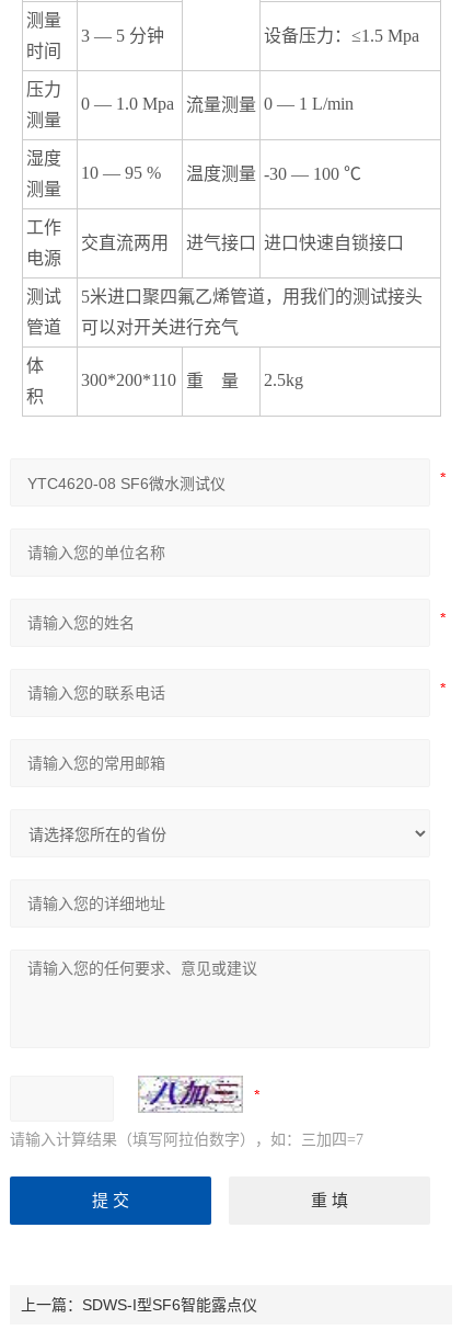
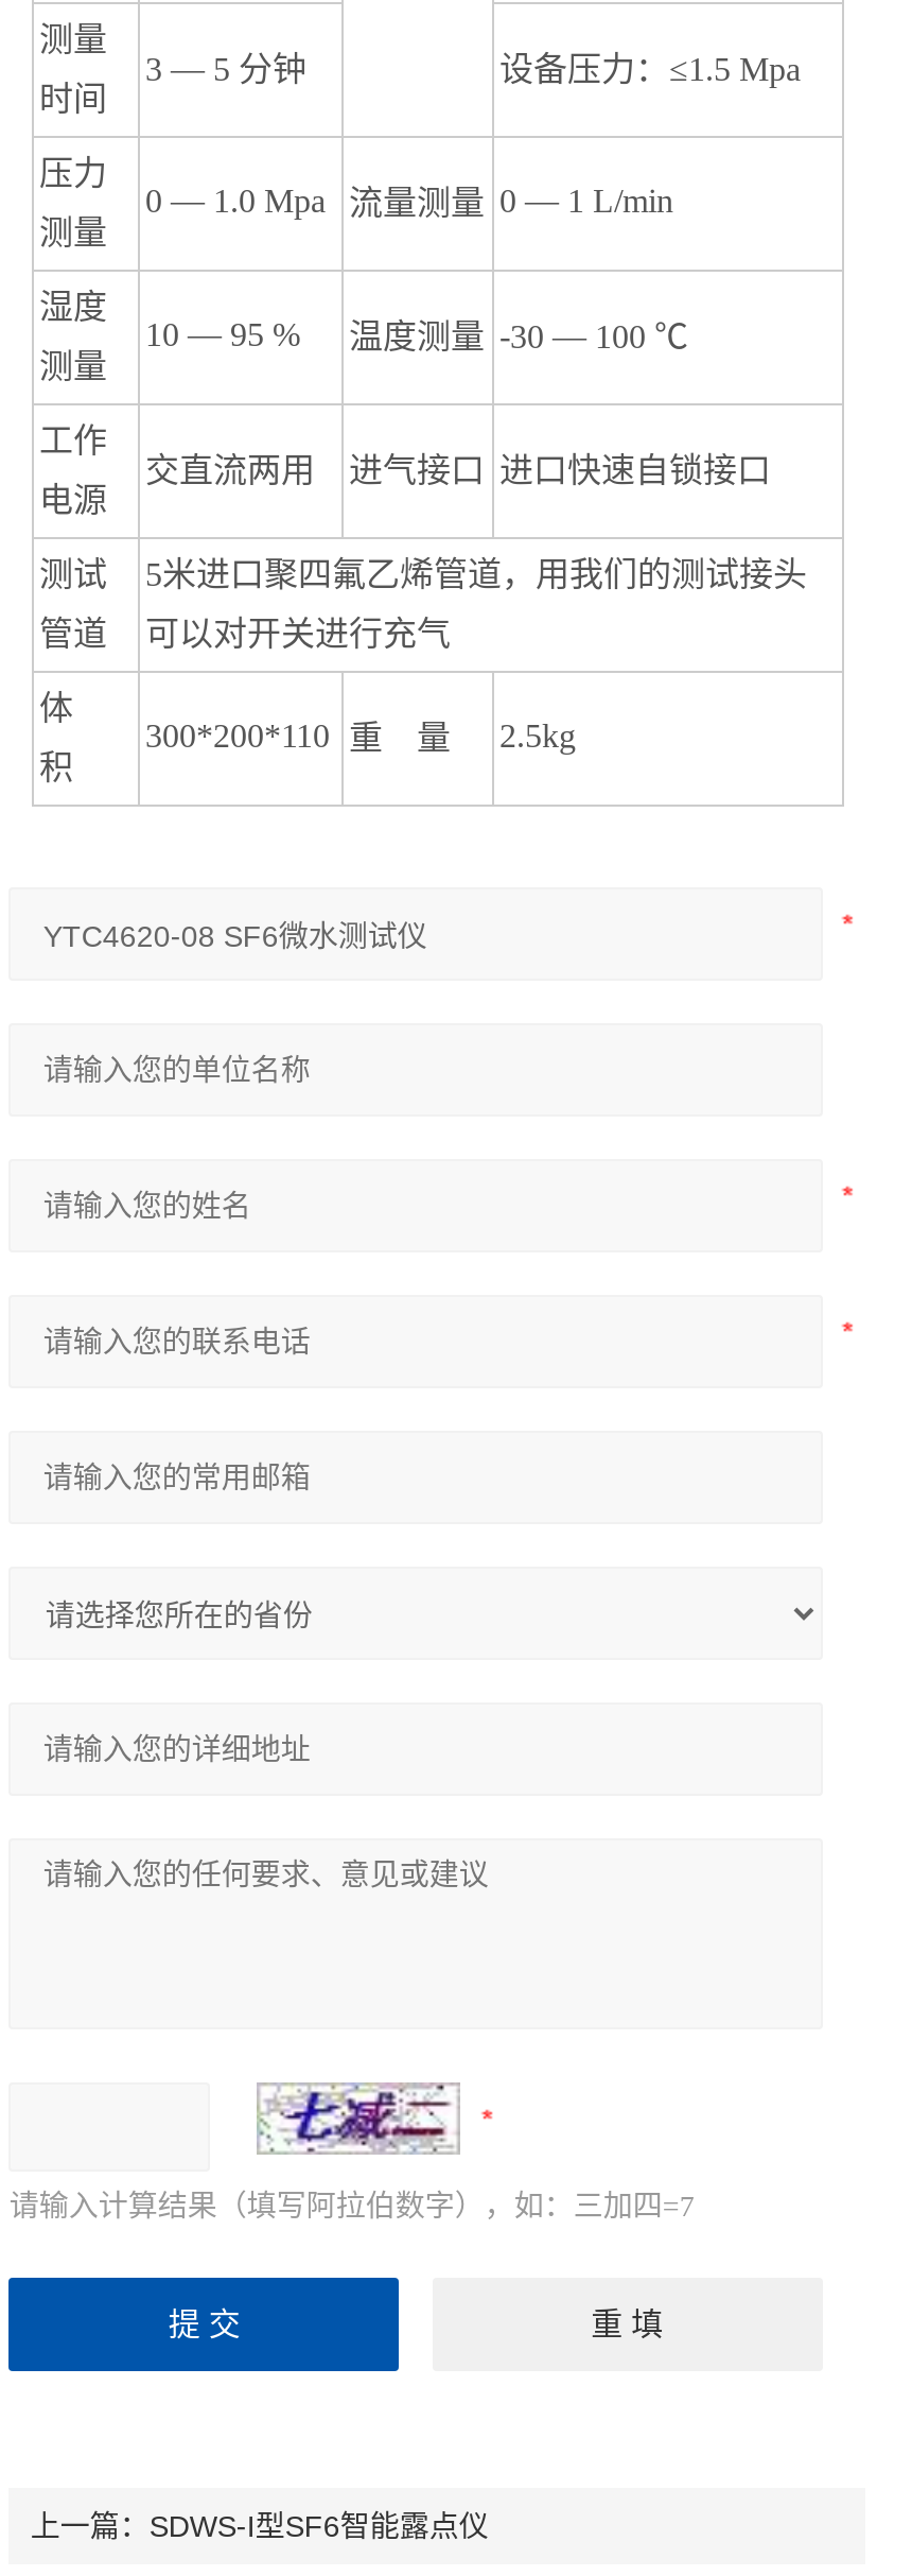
- [image]
+ [image]
